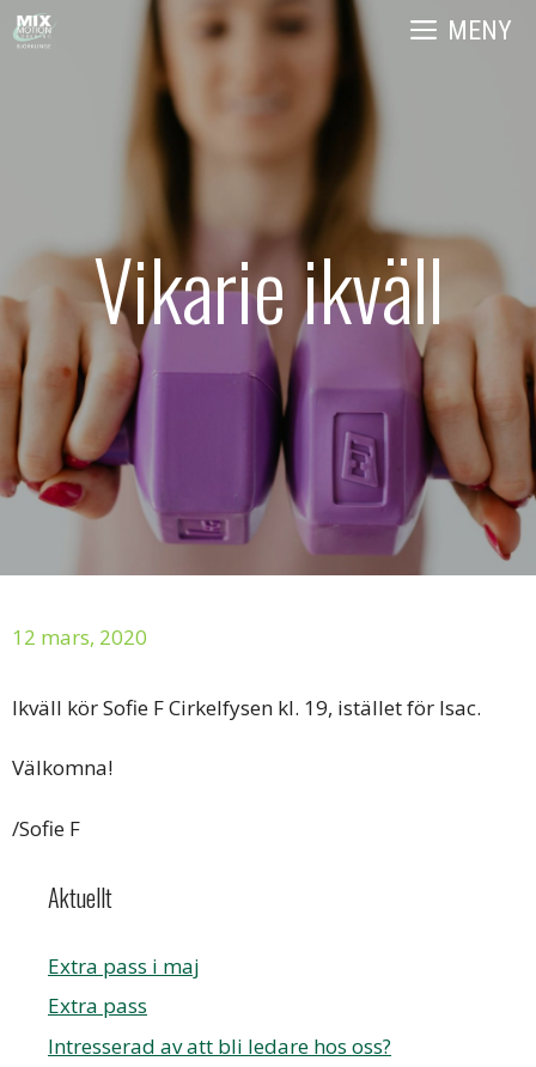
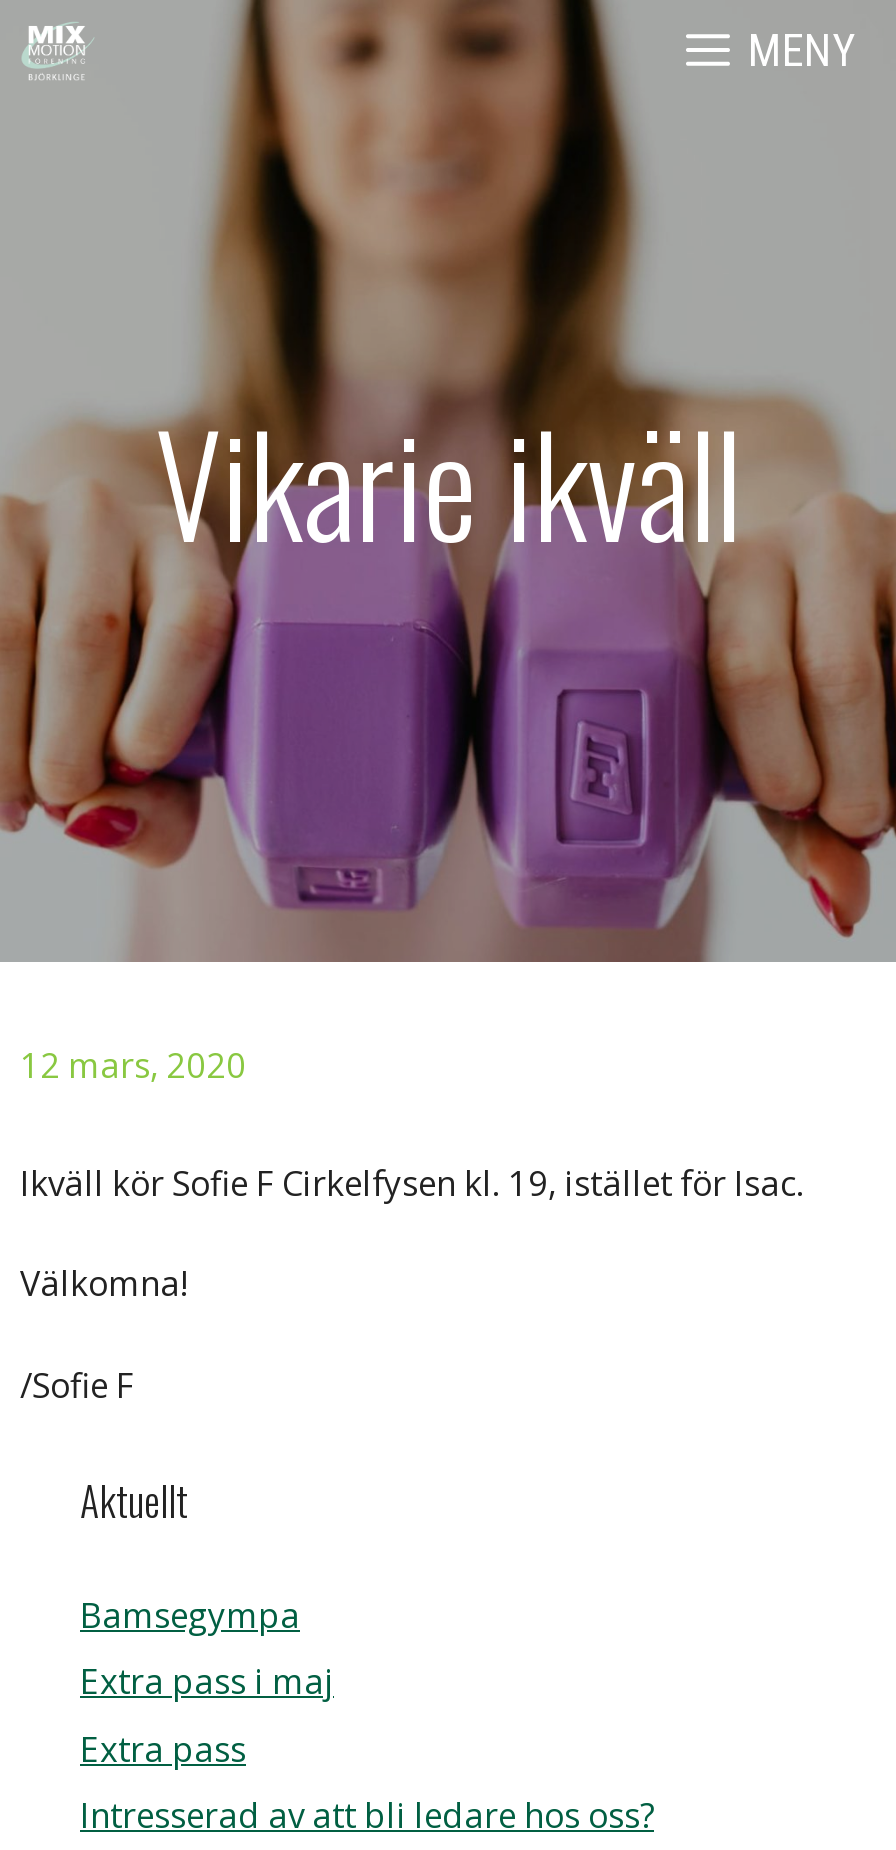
+ Bamsegympa
